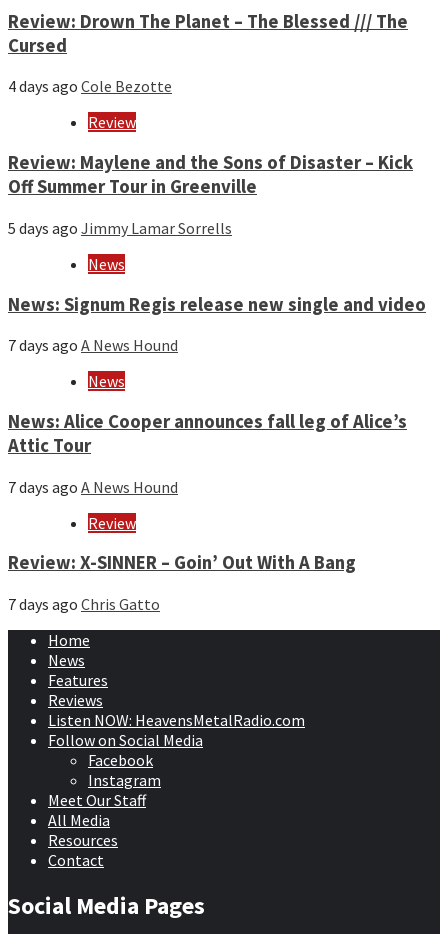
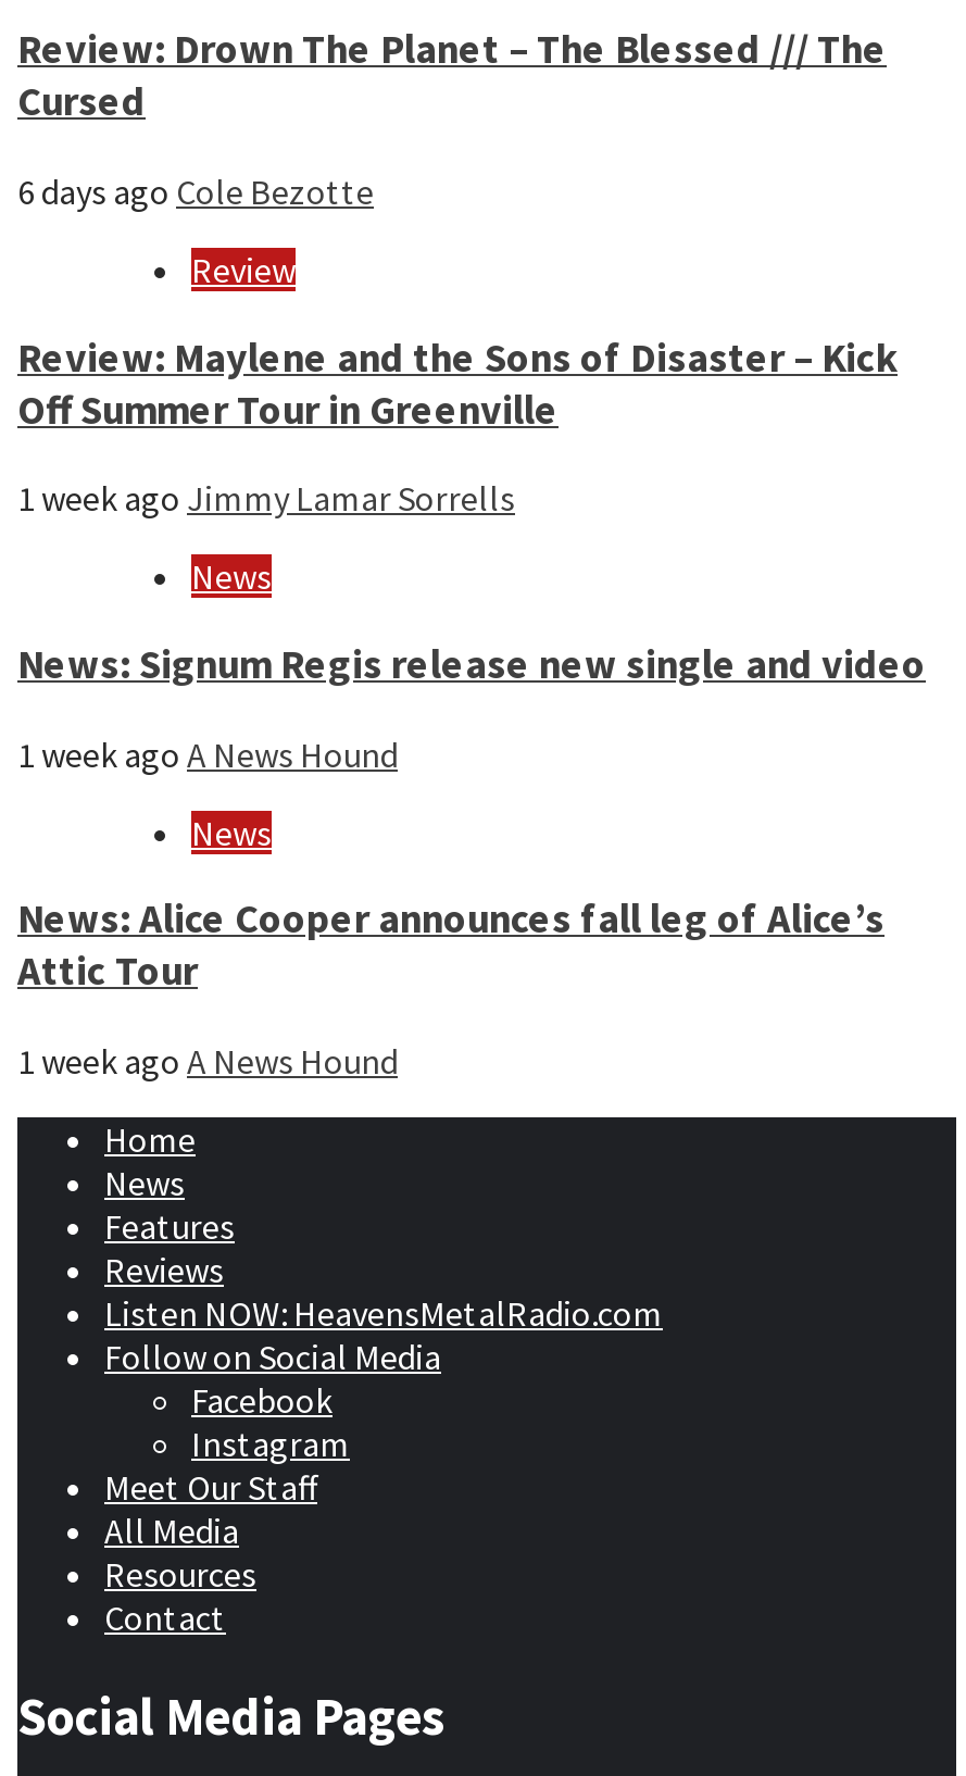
- 4 days ago Cole Bezotte
+ 6 days ago Cole Bezotte

- 5 days ago Jimmy Lamar Sorrells
+ 1 week ago Jimmy Lamar Sorrells

- 7 days ago A News Hound
+ 1 week ago A News Hound

- 7 days ago A News Hound
- Review
- Review: X-SINNER – Goin’ Out With A Bang
- 7 days ago Chris Gatto
+ 1 week ago A News Hound
